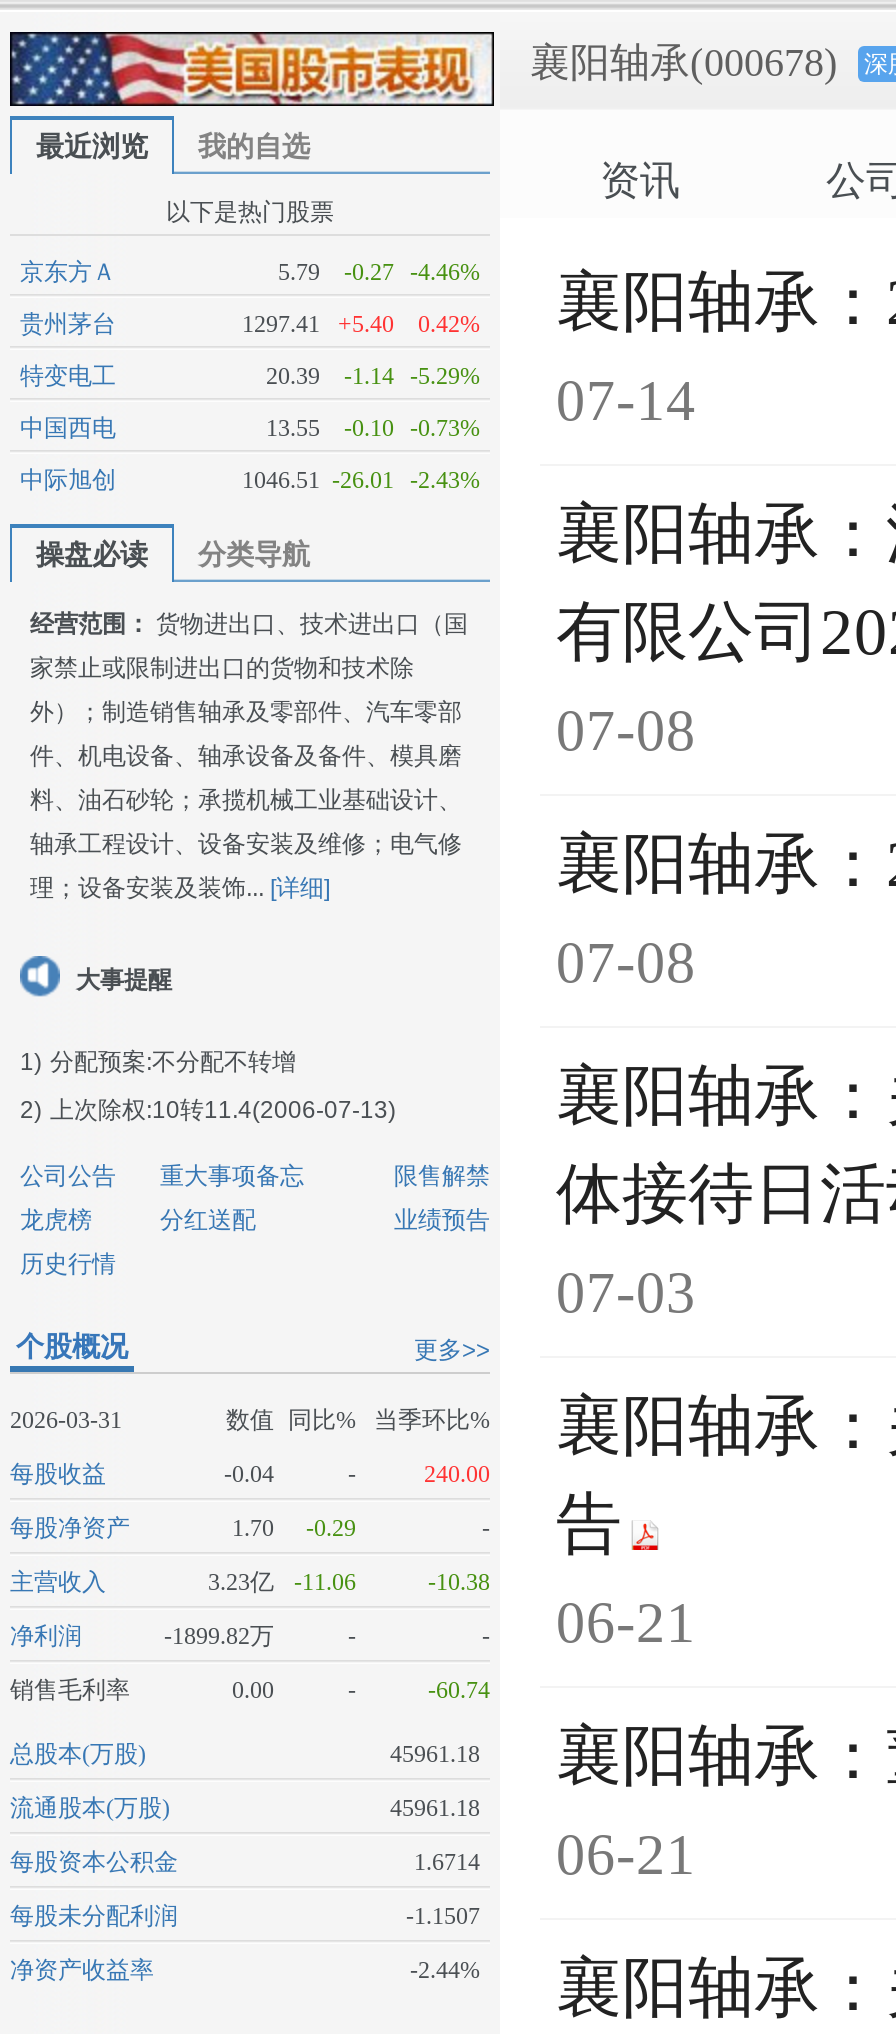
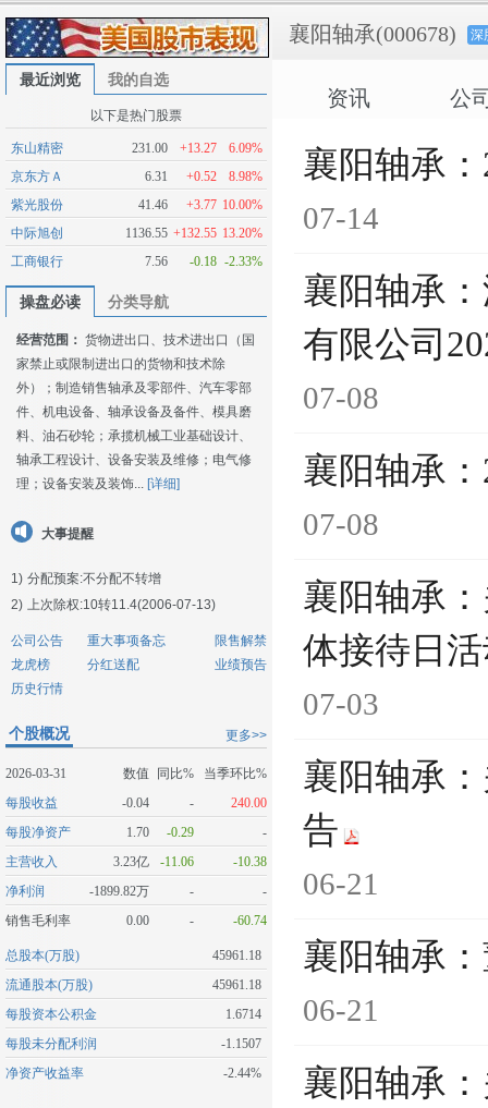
+ 东山精密
+ 231.00
+ +13.27
+ 6.09%

- 5.79
- -0.27 -4.46%
- 贵州茅台
- 1297.41
- +5.40
- 0.42%
- 特变电工
- 20.39
- -1.14 -5.29%
- 中国西电
- 13.55
- -0.10 -0.73%
+ 6.31
+ +0.52
+ 8.98%
+ 紫光股份
+ 41.46
+ +3.77 10.00%

moved down: 京东方Ａ

moved up: 中际旭创

- 1046.51 -26.01 -2.43%
+ 1136.55 +132.55 13.20%
+ 工商银行
+ 7.56
+ -0.18 -2.33%
